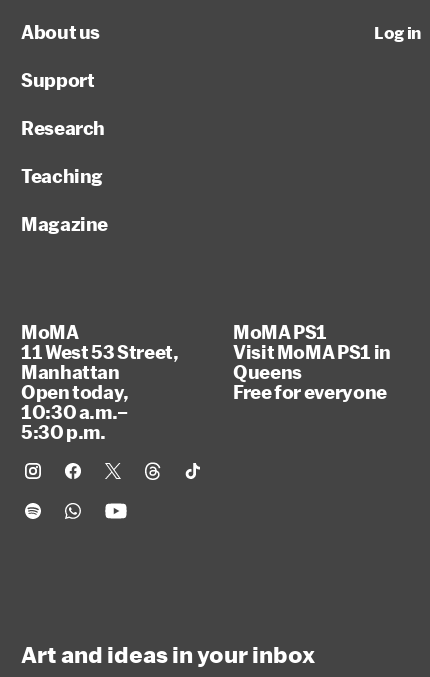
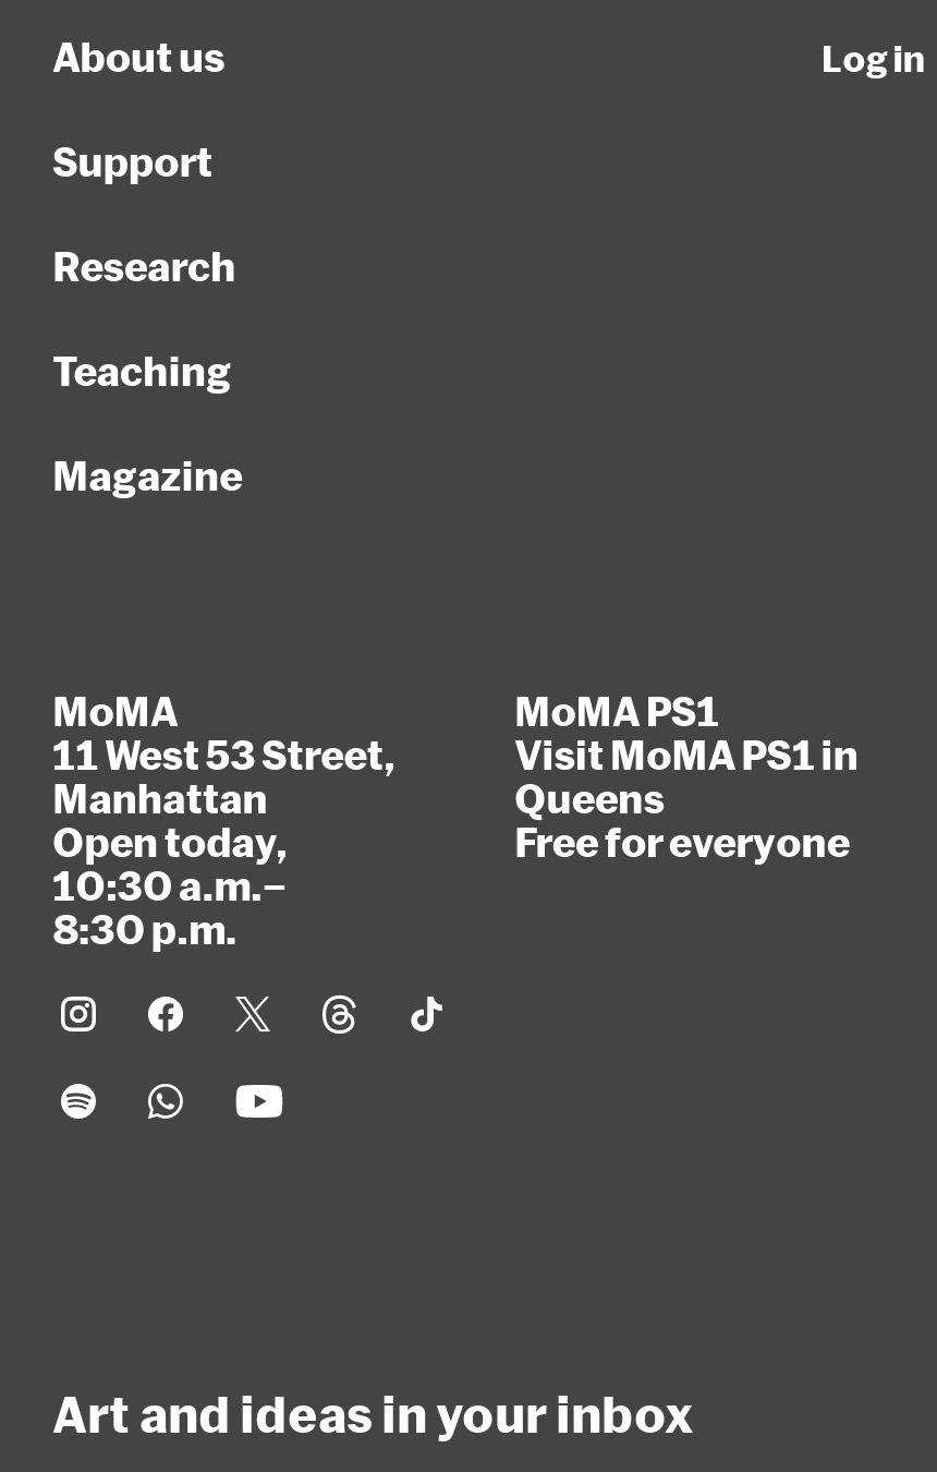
- 5:30 p.m.
+ 8:30 p.m.
